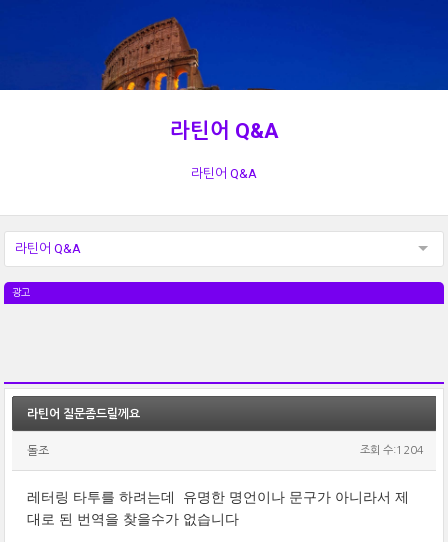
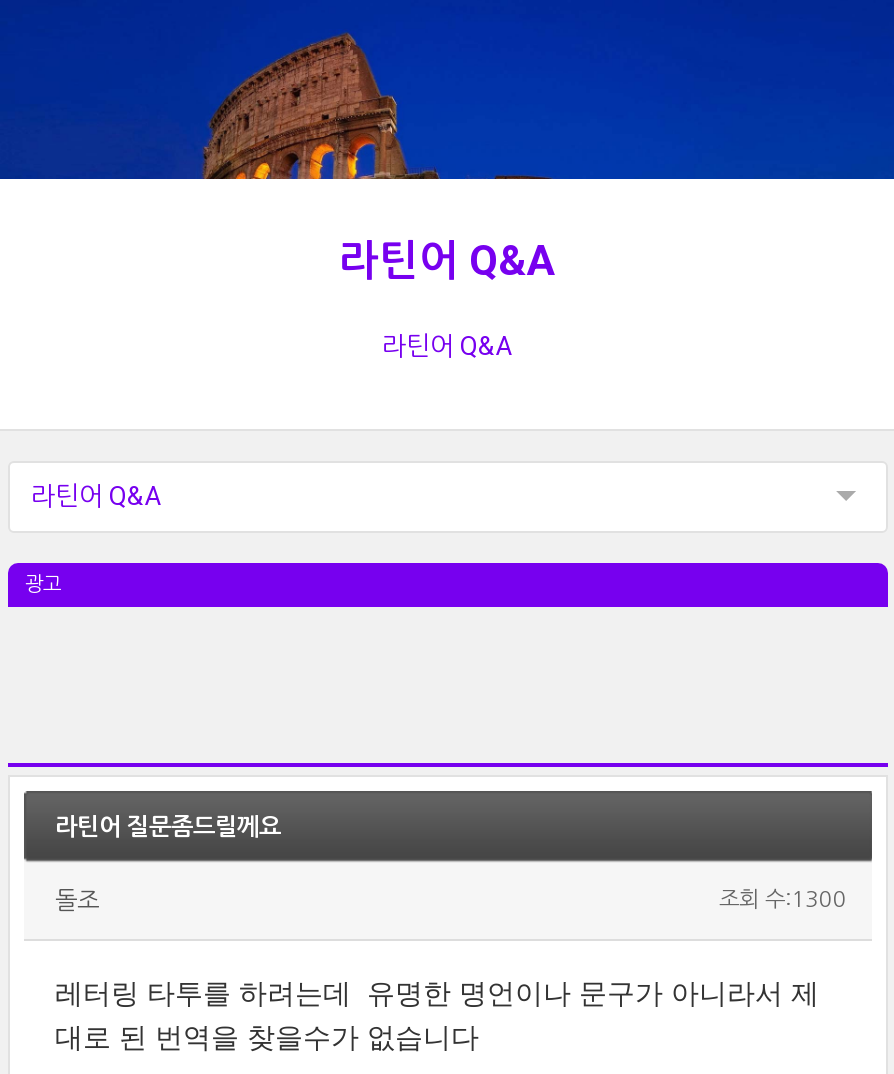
- 조회 수:1204
+ 조회 수:1300
